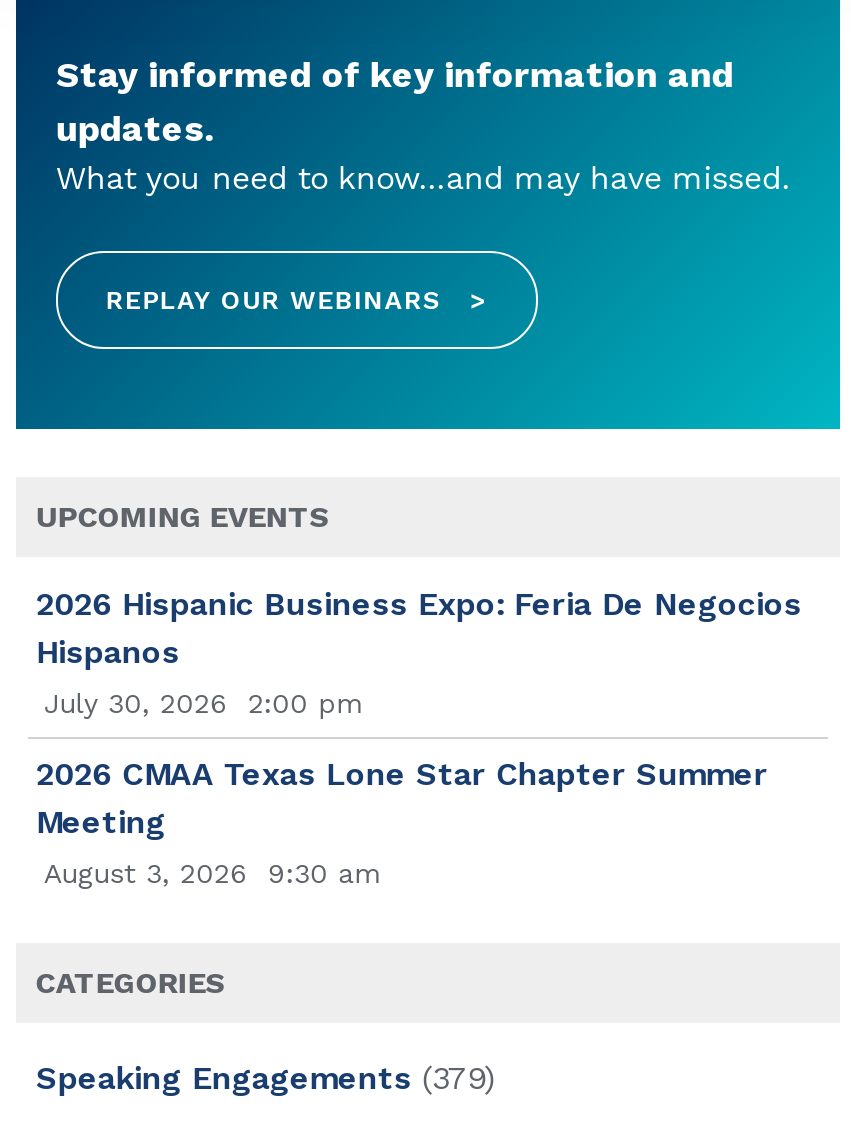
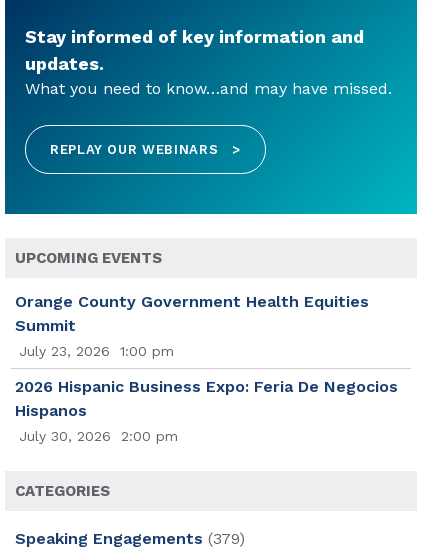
+ Orange County Government Health Equities
+ Summit
+ July 23, 2026
+ 1:00 pm

moved down: 2026 Hispanic Business Expo: Feria De Negocios | Hispanos | July 30, 2026 | 2:00 pm

- 2026 CMAA Texas Lone Star Chapter Summer
- Meeting
- August 3, 2026
- 9:30 am
